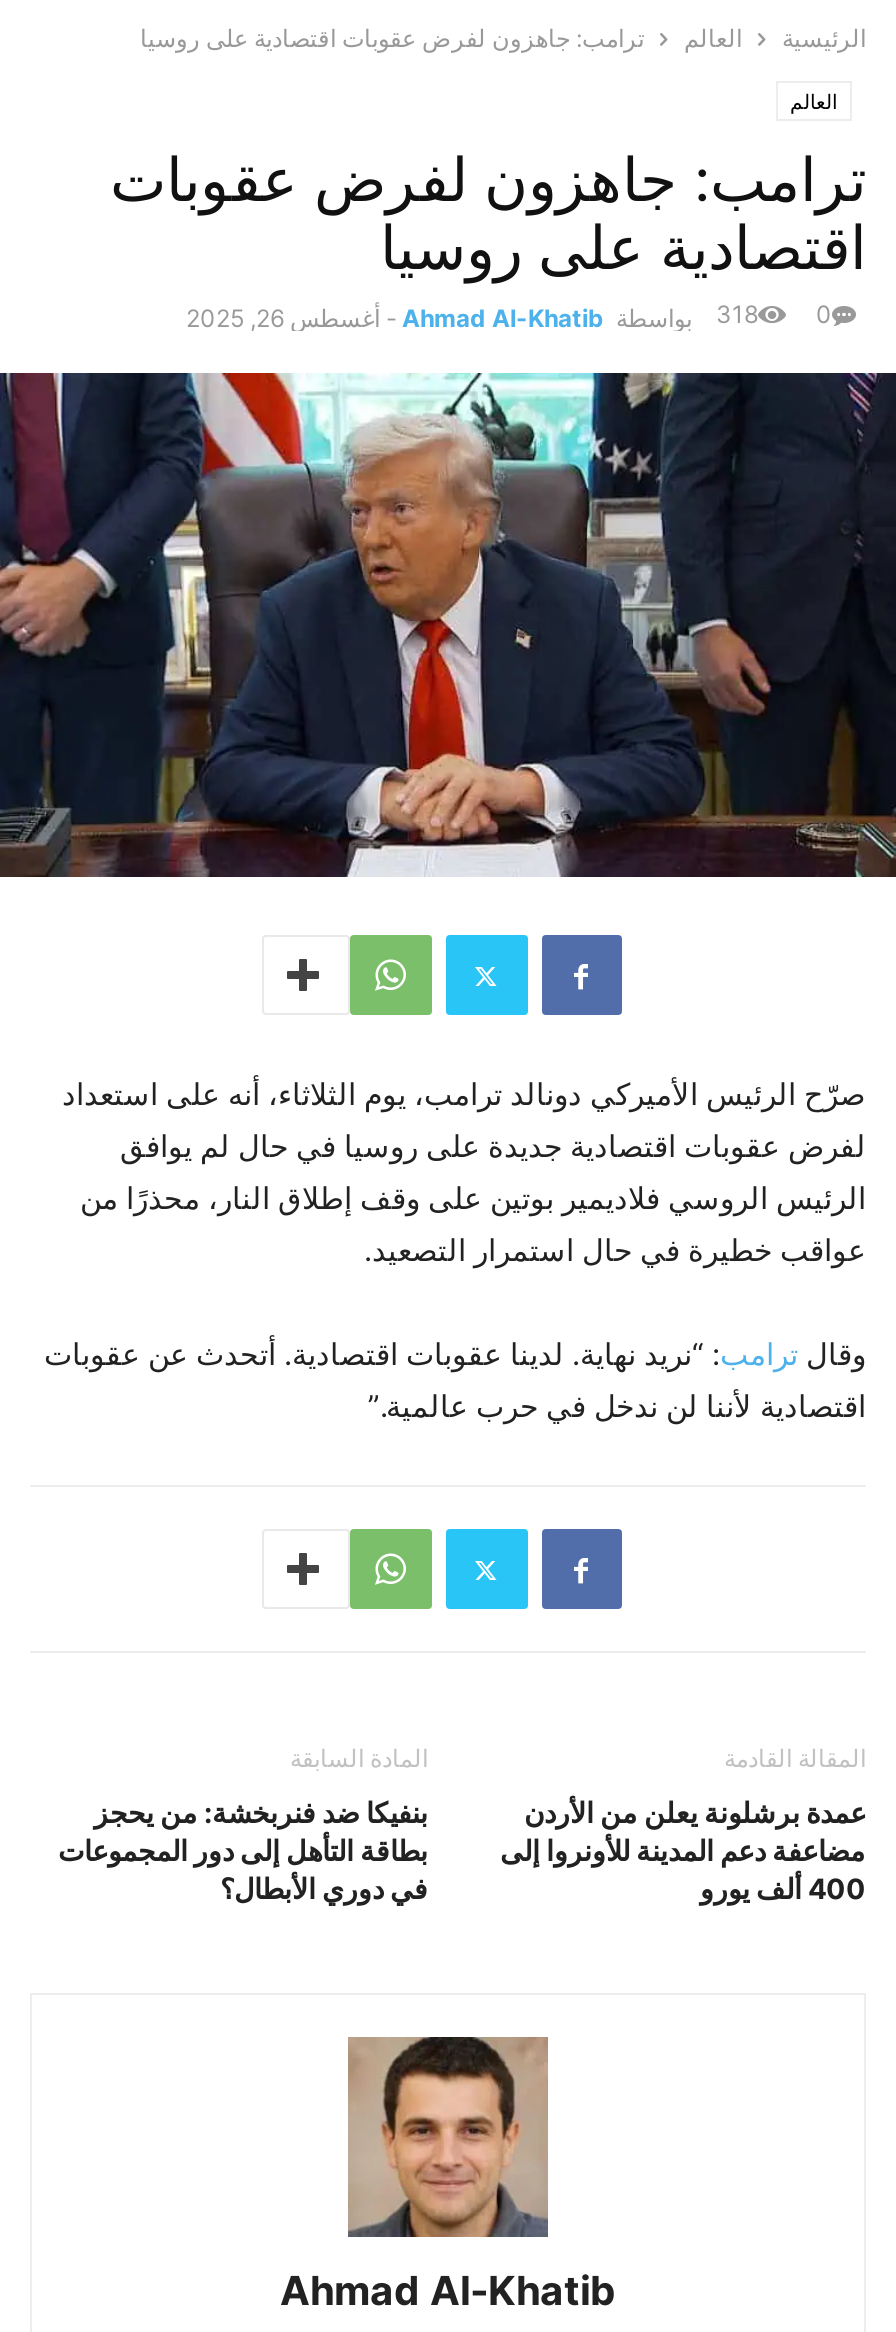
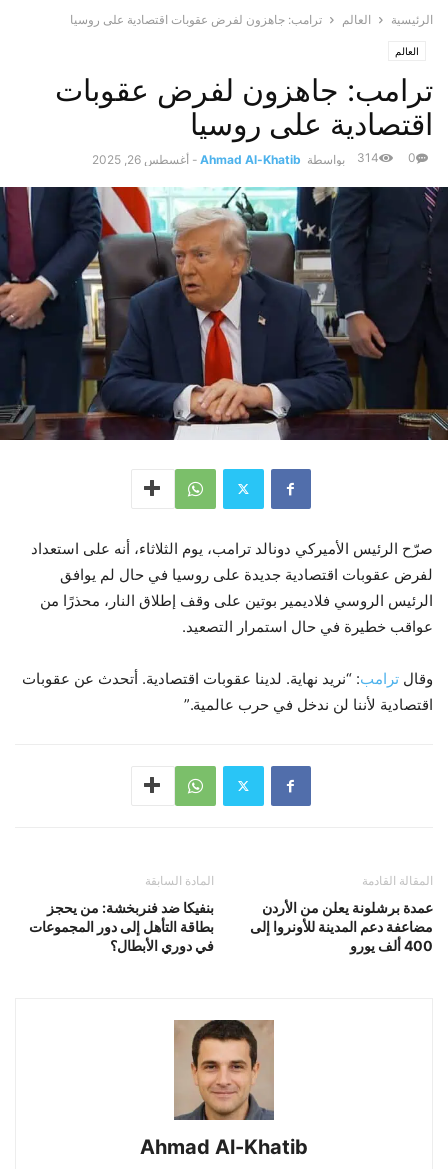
- 318
+ 314
